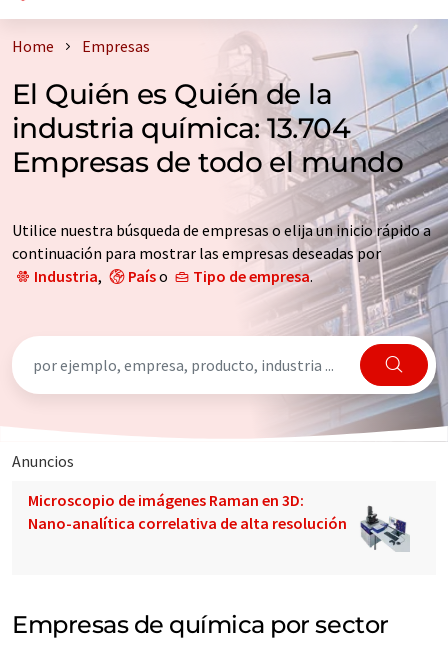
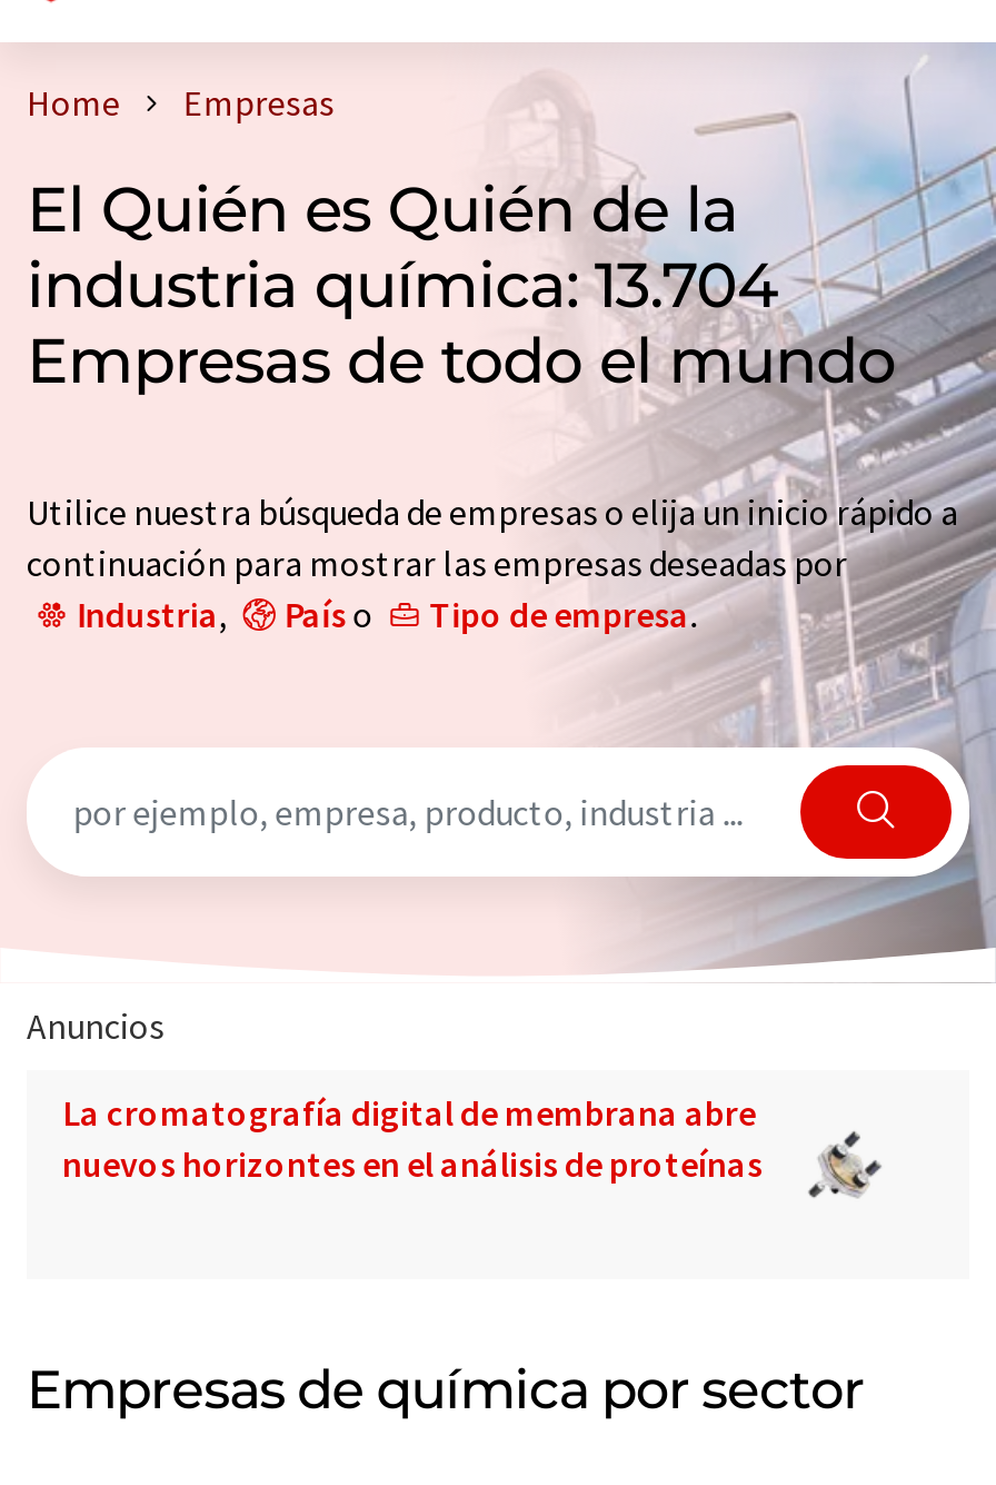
- [image]
- Microscopio de imágenes Raman en 3D:
- Nano-analítica correlativa de alta resolución
+ [image]
+ La cromatografía digital de membrana abre
+ nuevos horizontes en el análisis de proteínas
